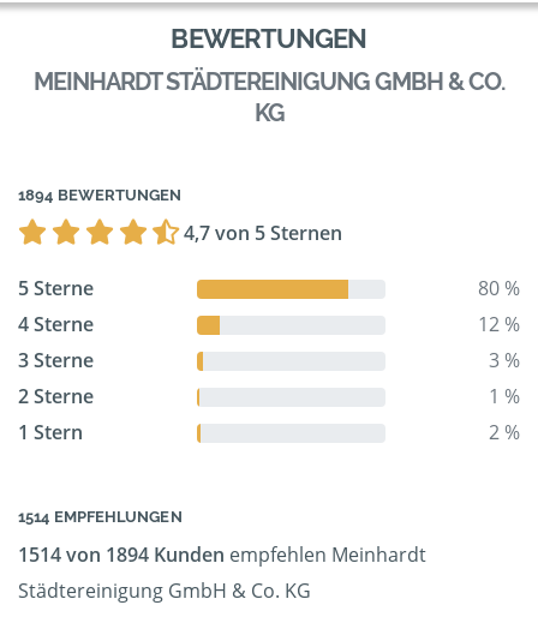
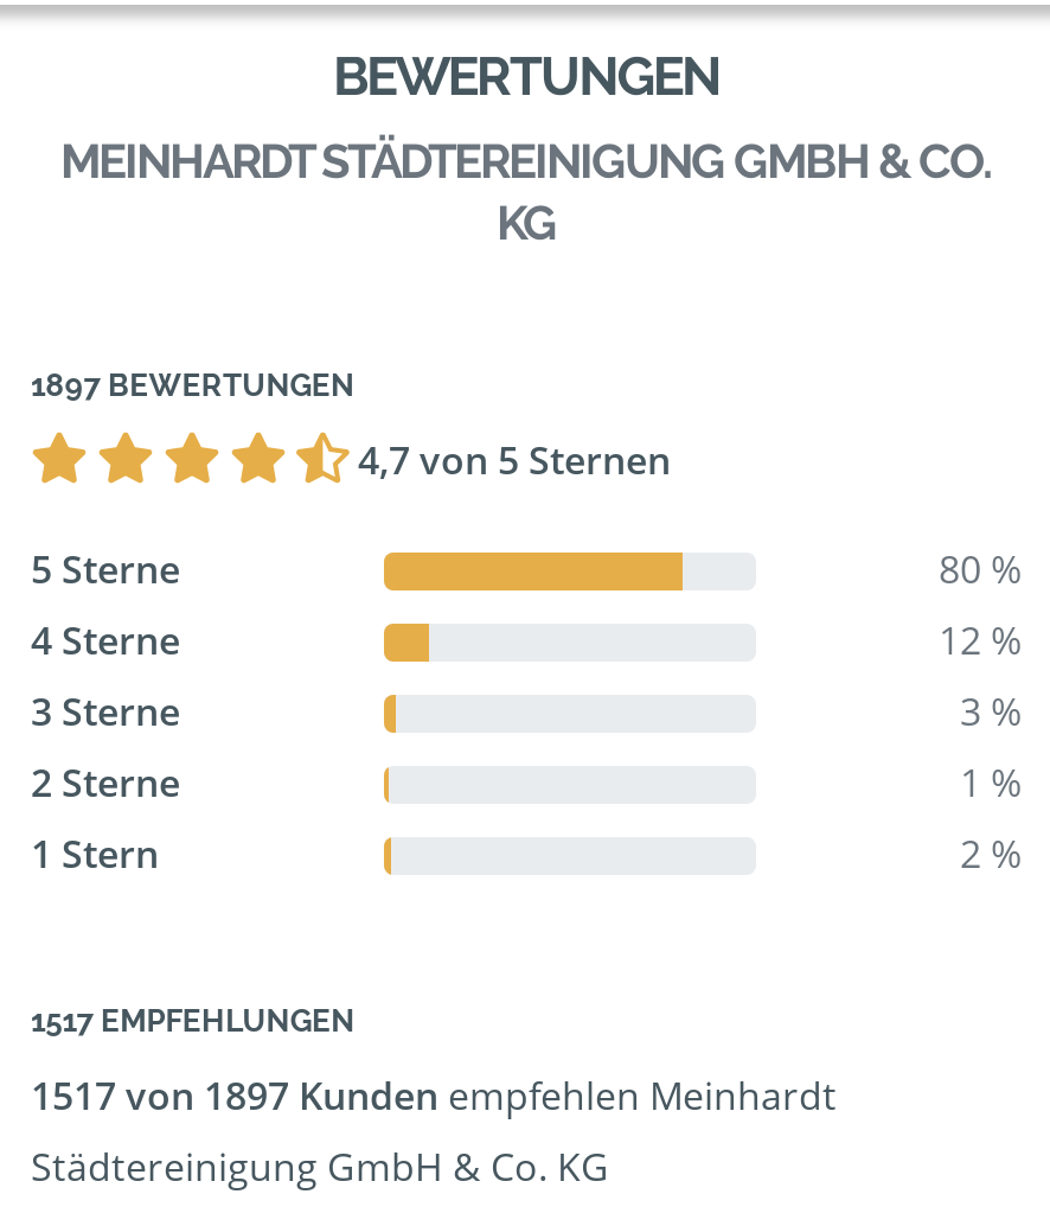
- 1894 BEWERTUNGEN
+ 1897 BEWERTUNGEN

- 1514 EMPFEHLUNGEN
+ 1517 EMPFEHLUNGEN

- 1514 von 1894 Kunden empfehlen Meinhardt
+ 1517 von 1897 Kunden empfehlen Meinhardt
